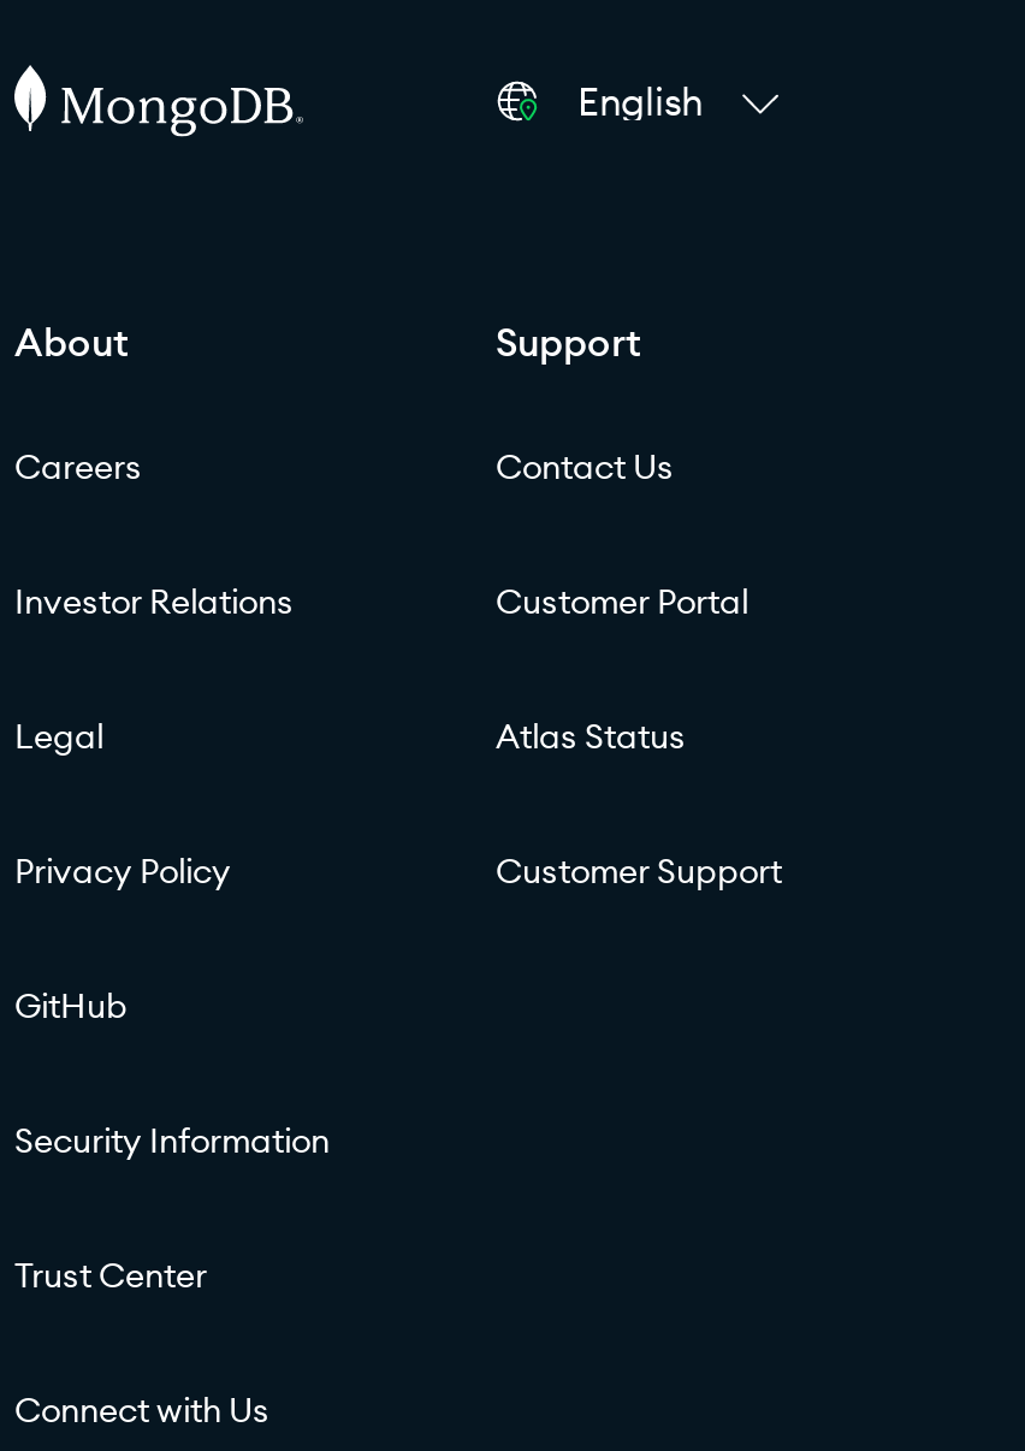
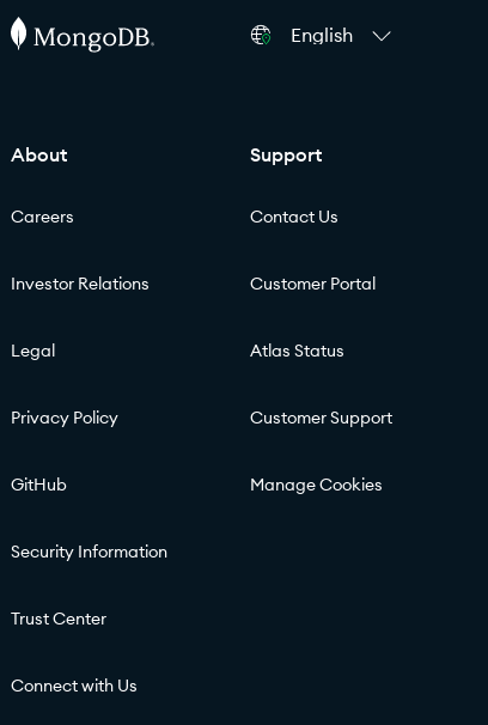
+ Manage Cookies
